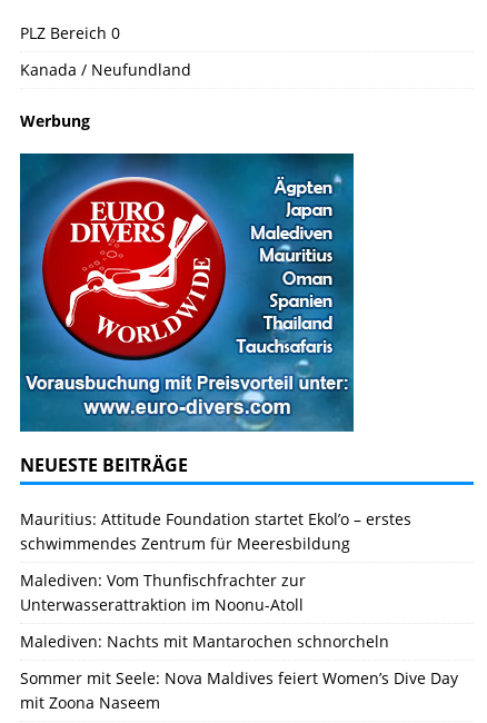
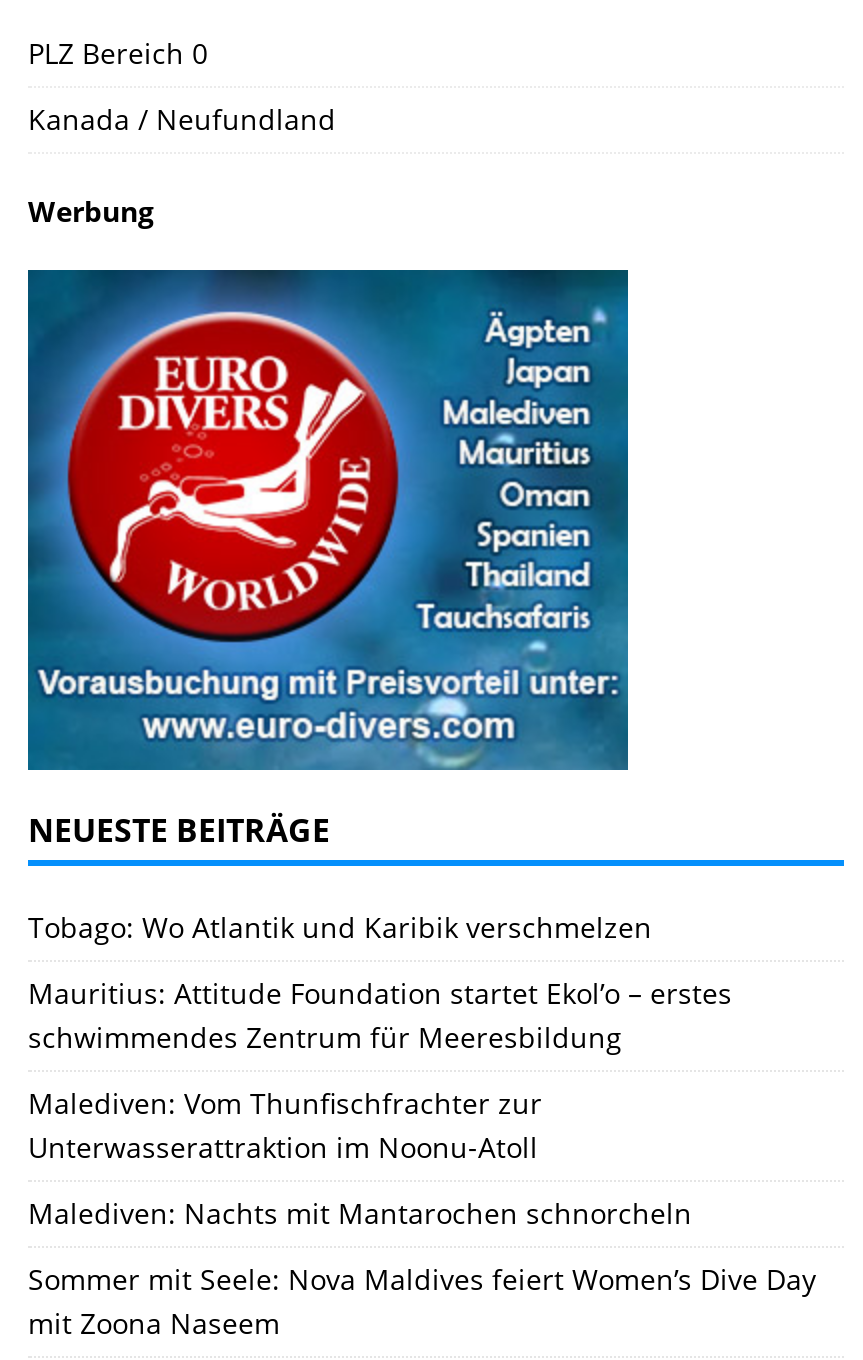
+ Tobago: Wo Atlantik und Karibik verschmelzen
